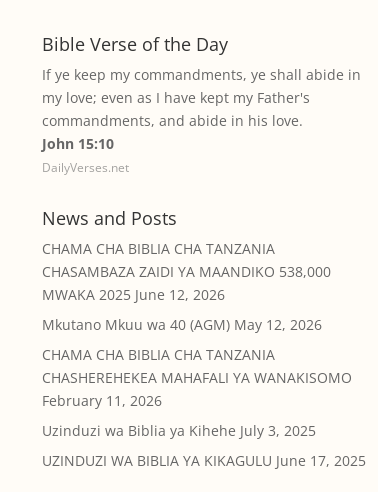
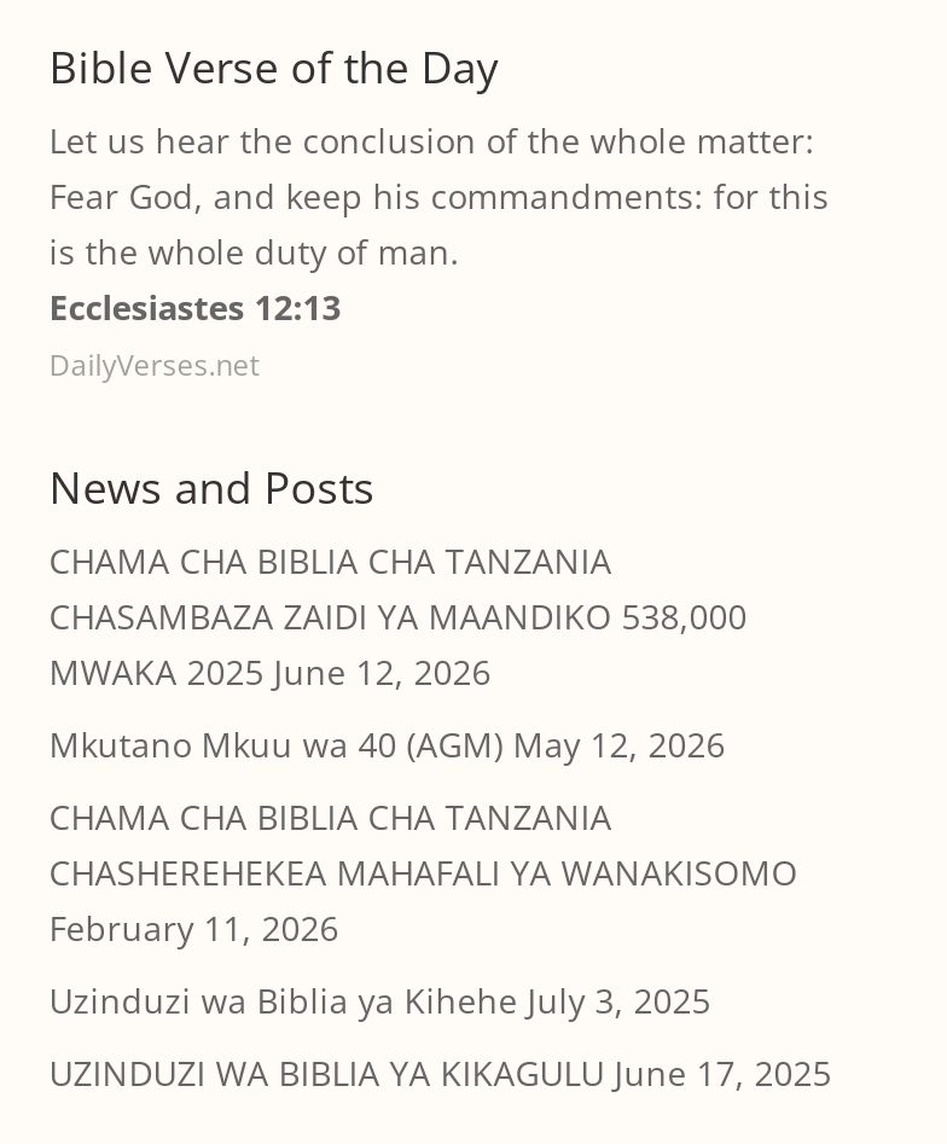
- If ye keep my commandments, ye shall abide in
- my love; even as I have kept my Father's
- commandments, and abide in his love.
- John 15:10
+ Let us hear the conclusion of the whole matter:
+ Fear God, and keep his commandments: for this
+ is the whole duty of man.
+ Ecclesiastes 12:13
